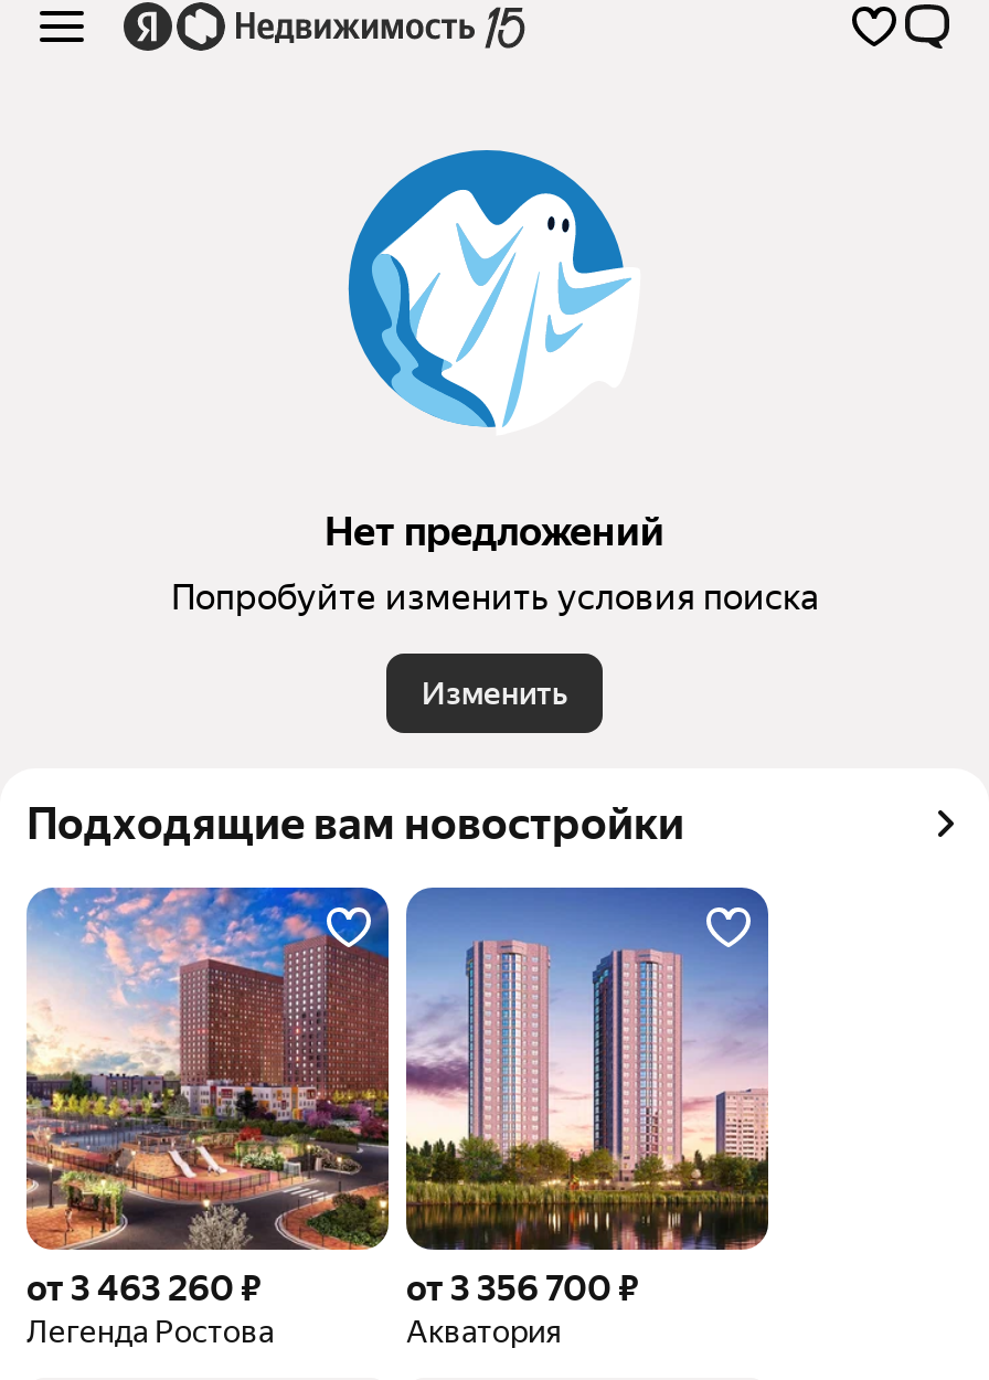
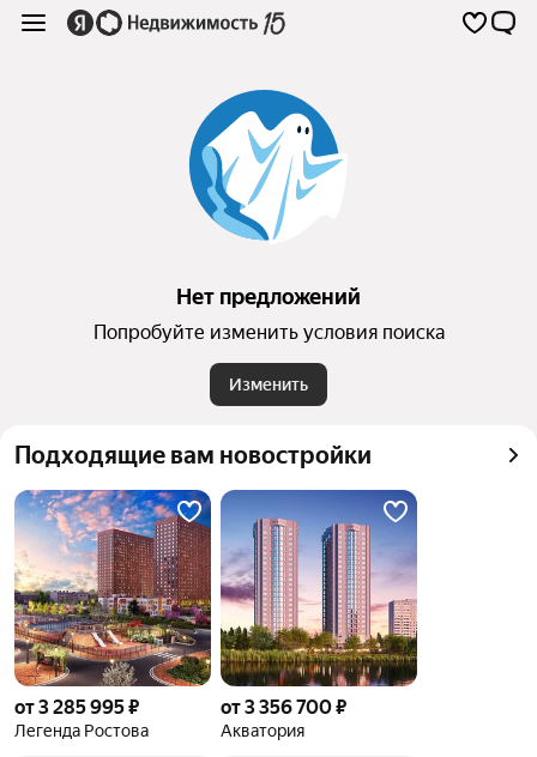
- от 3 463 260 ₽
+ от 3 285 995 ₽
